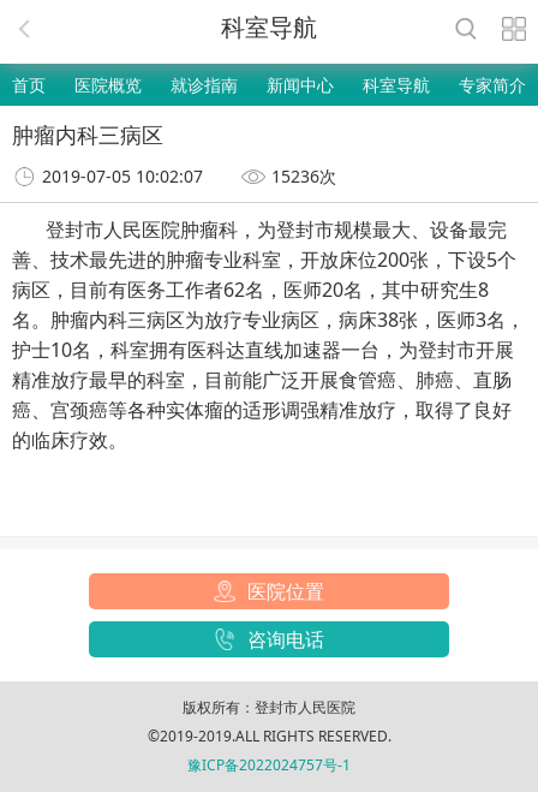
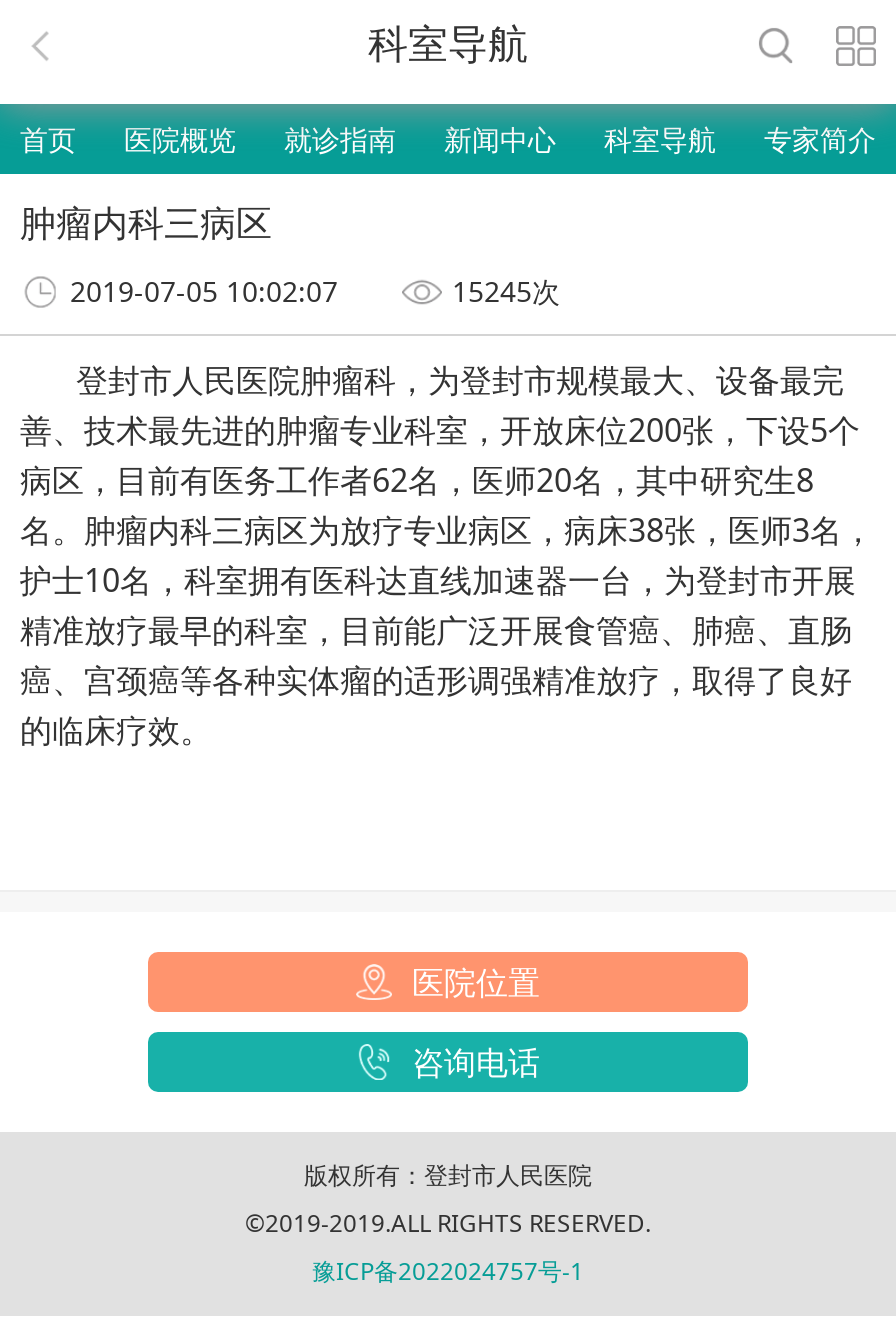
- 15236次
+ 15245次
